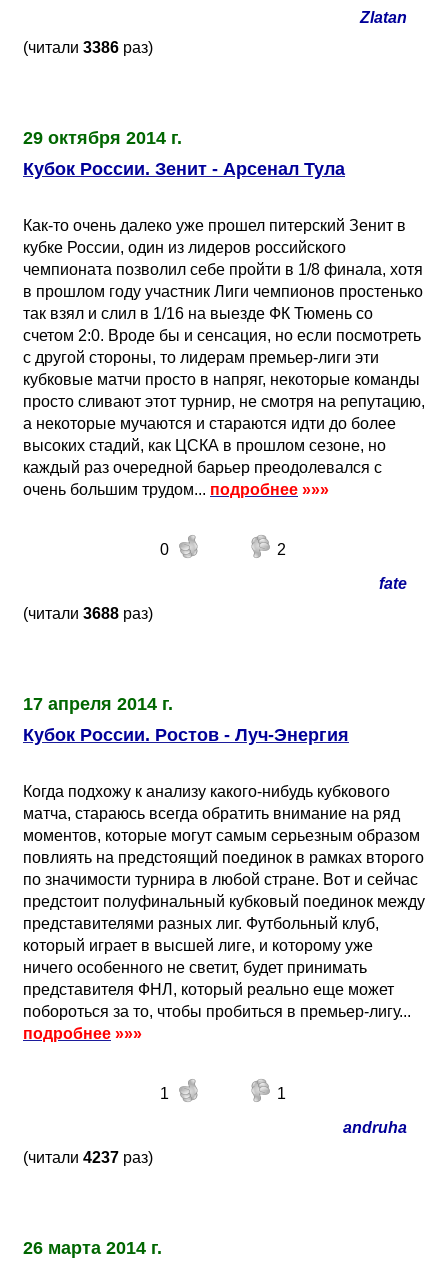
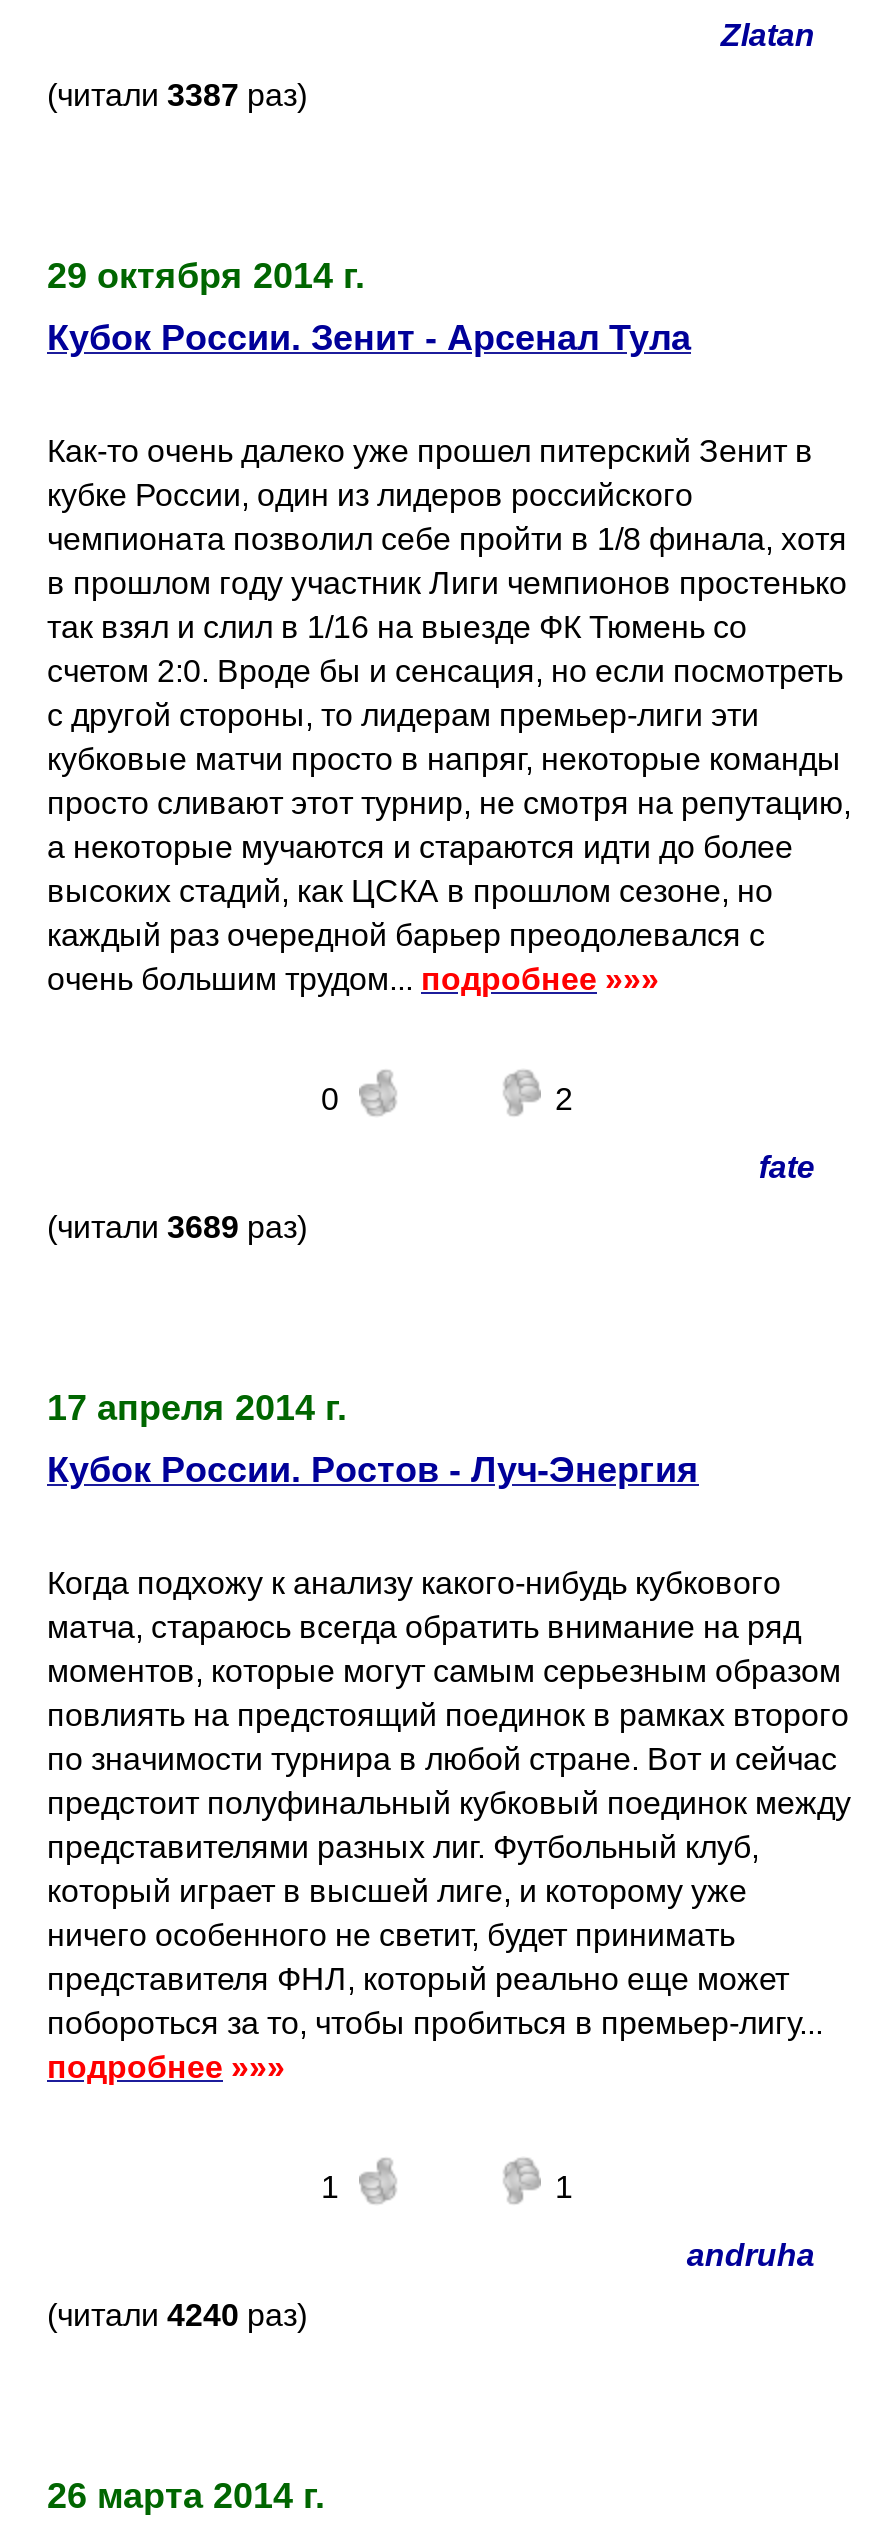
- (читали 3386 раз)
+ (читали 3387 раз)

- (читали 3688 раз)
+ (читали 3689 раз)

- (читали 4237 раз)
+ (читали 4240 раз)
